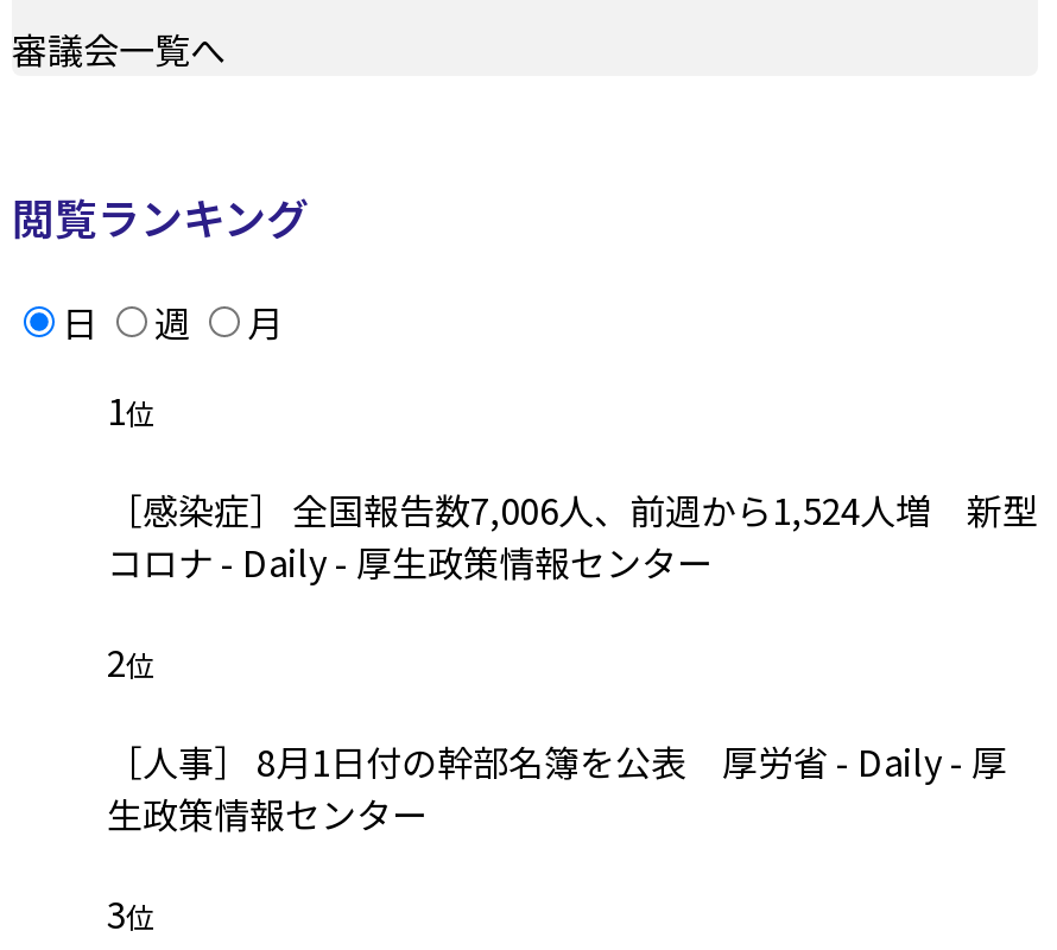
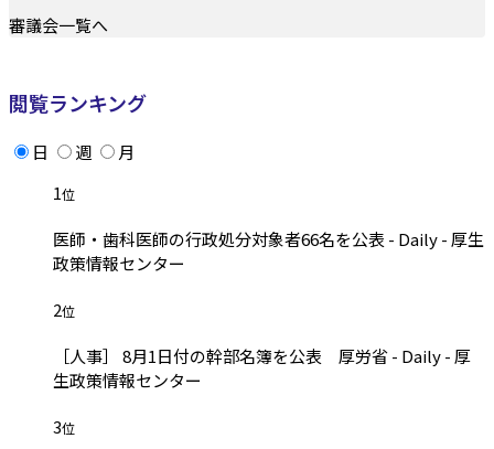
- ［感染症］ 全国報告数7,006人、前週から1,524人増 新型
- コロナ - Daily - 厚生政策情報センター
+ 医師・歯科医師の行政処分対象者66名を公表 - Daily - 厚生
+ 政策情報センター
